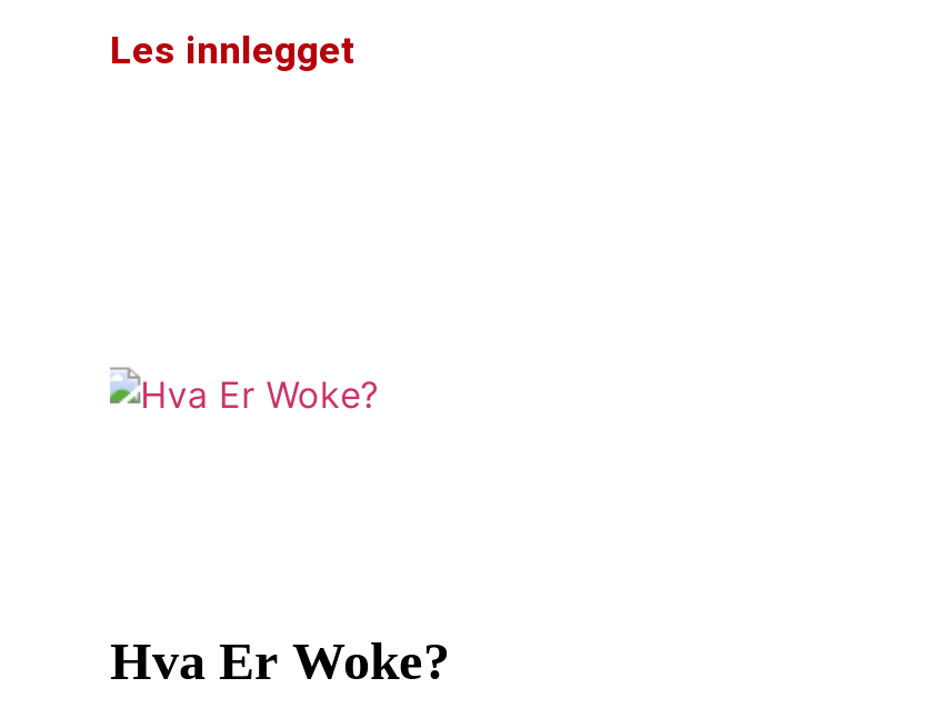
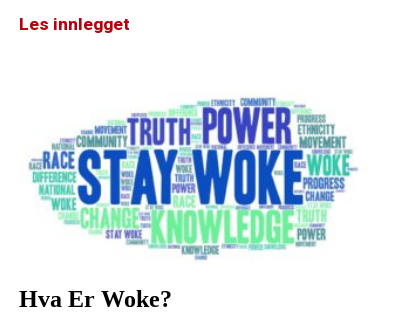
+ [image]
